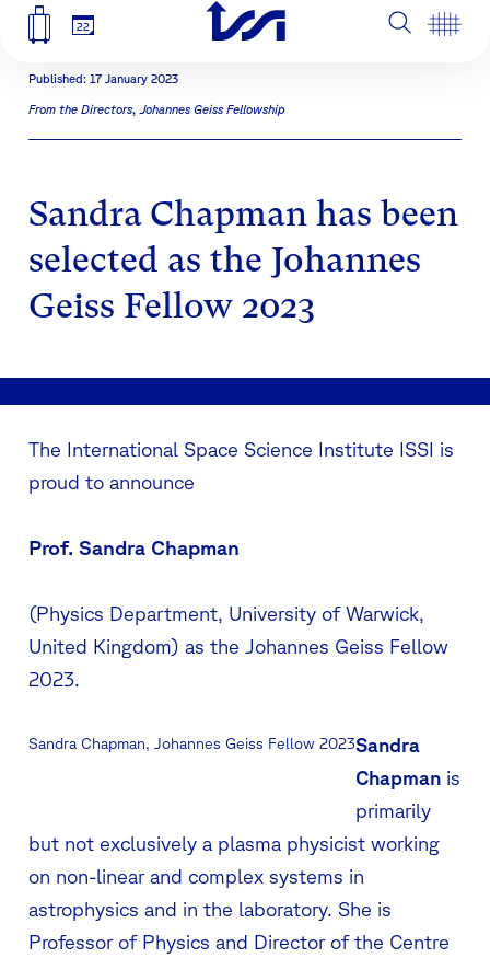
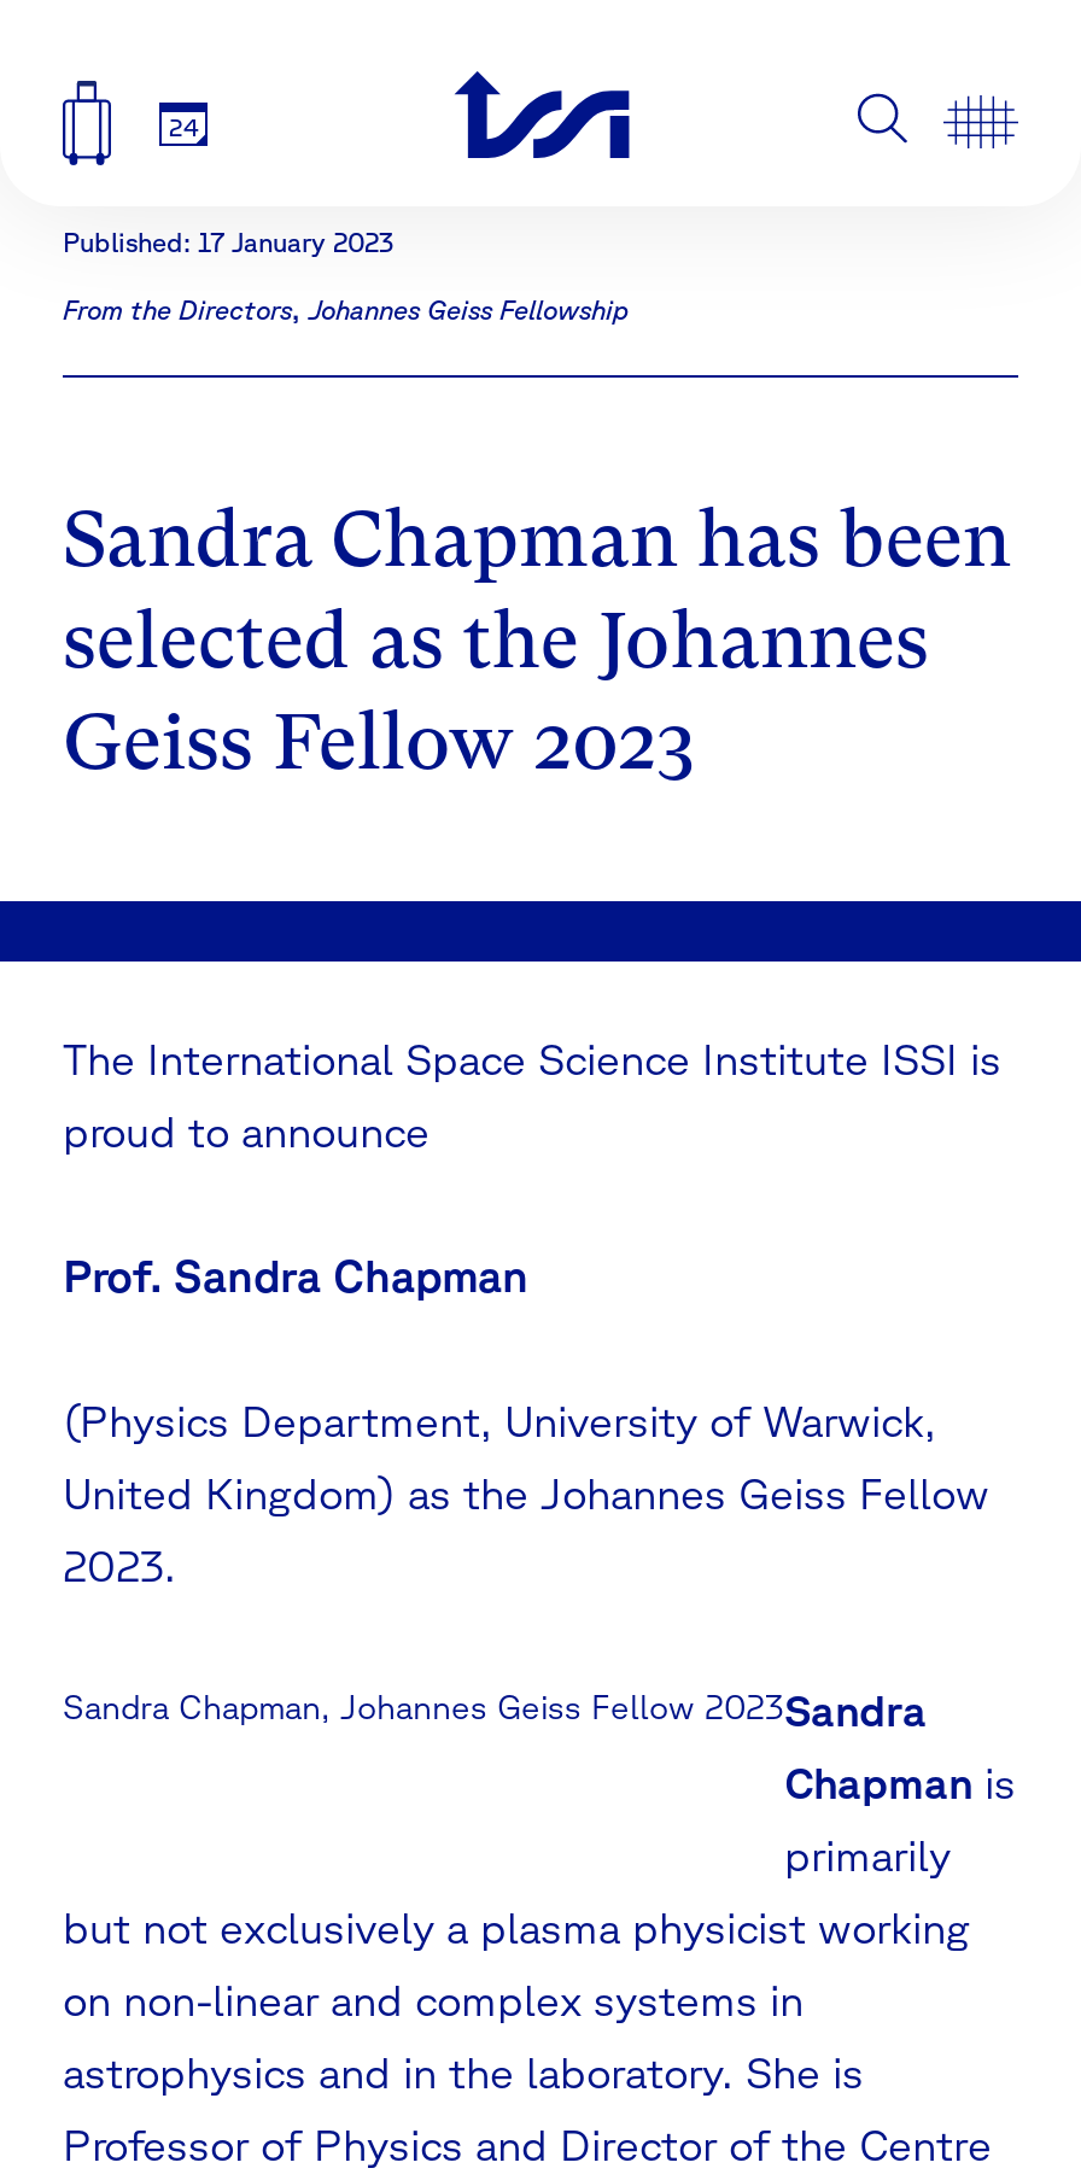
- 22
+ 24
